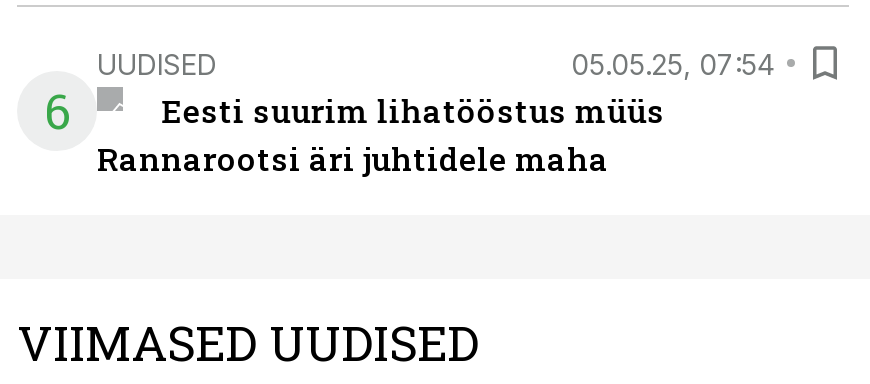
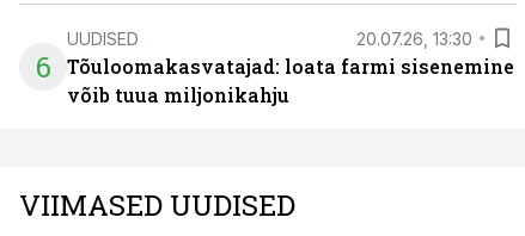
- 05.05.25, 07:54
- Eesti suurim lihatööstus müüs
- Rannarootsi äri juhtidele maha
+ 20.07.26, 13:30
+ Tõuloomakasvatajad: loata farmi sisenemine
+ võib tuua miljonikahju
